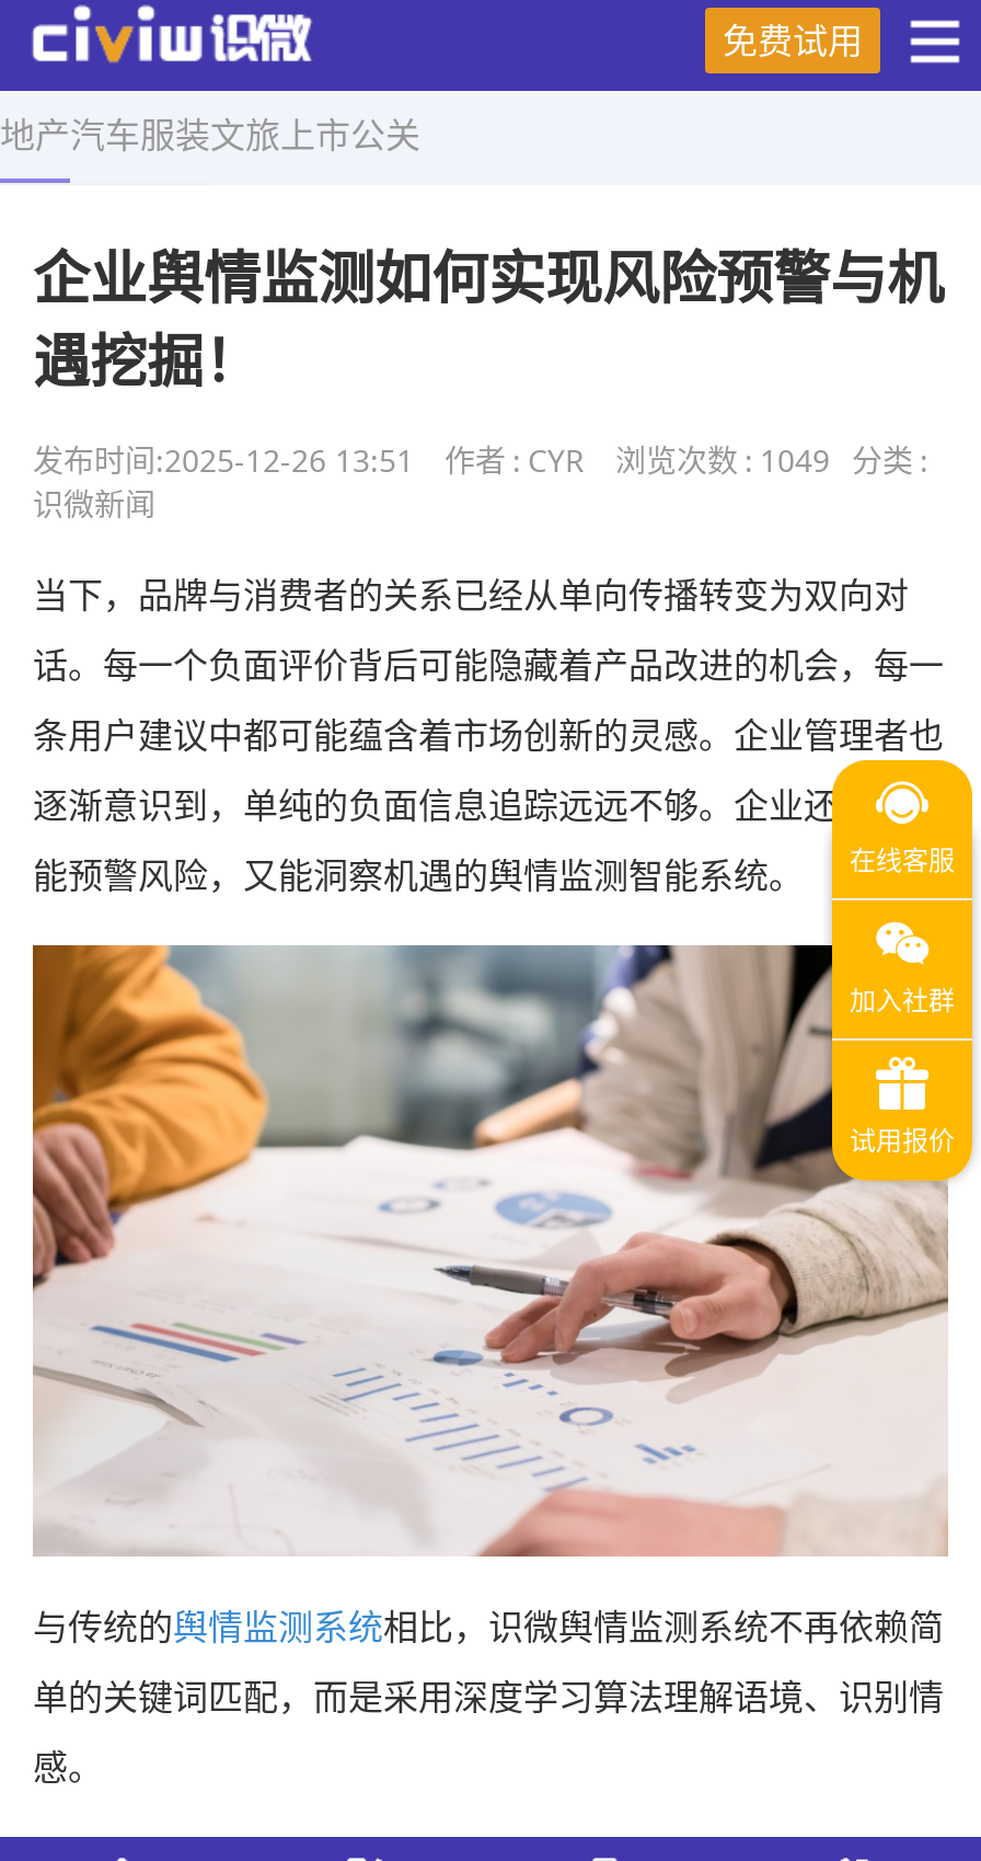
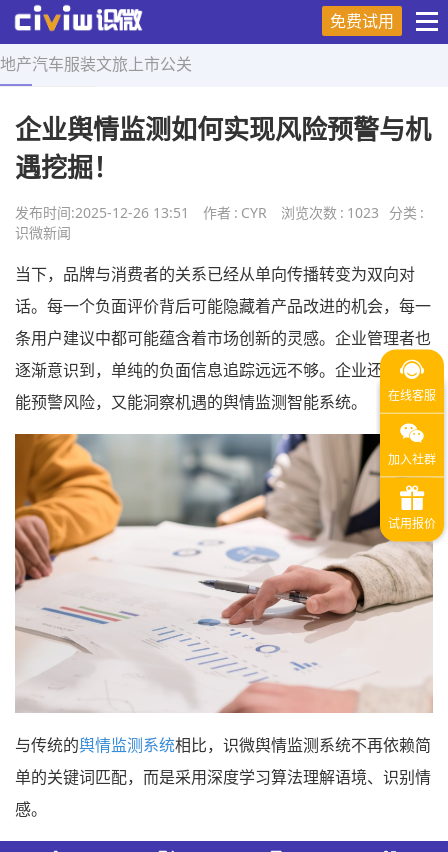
- 浏览次数 : 1049 分类 :
+ 浏览次数 : 1023 分类 :
